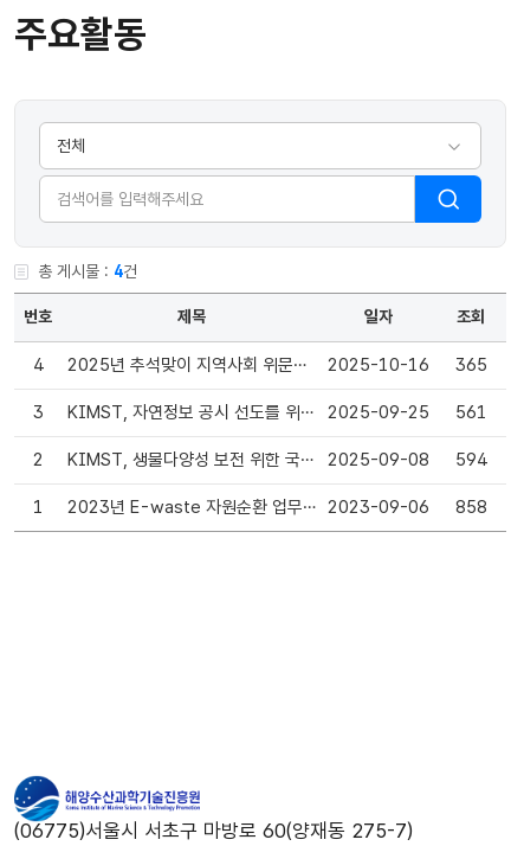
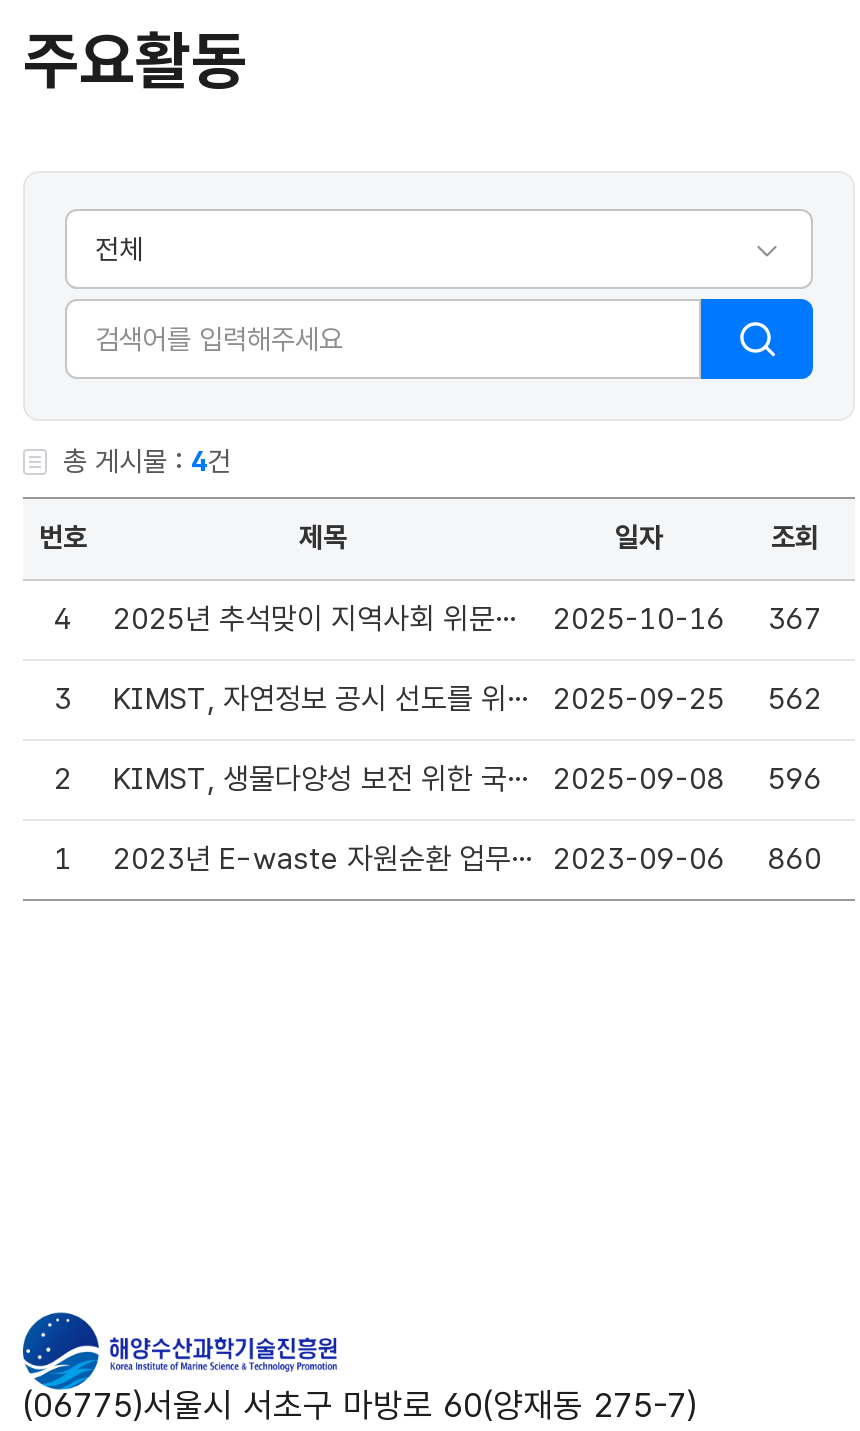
- 365
+ 367

- 561
+ 562

- 594
+ 596

- 858
+ 860
